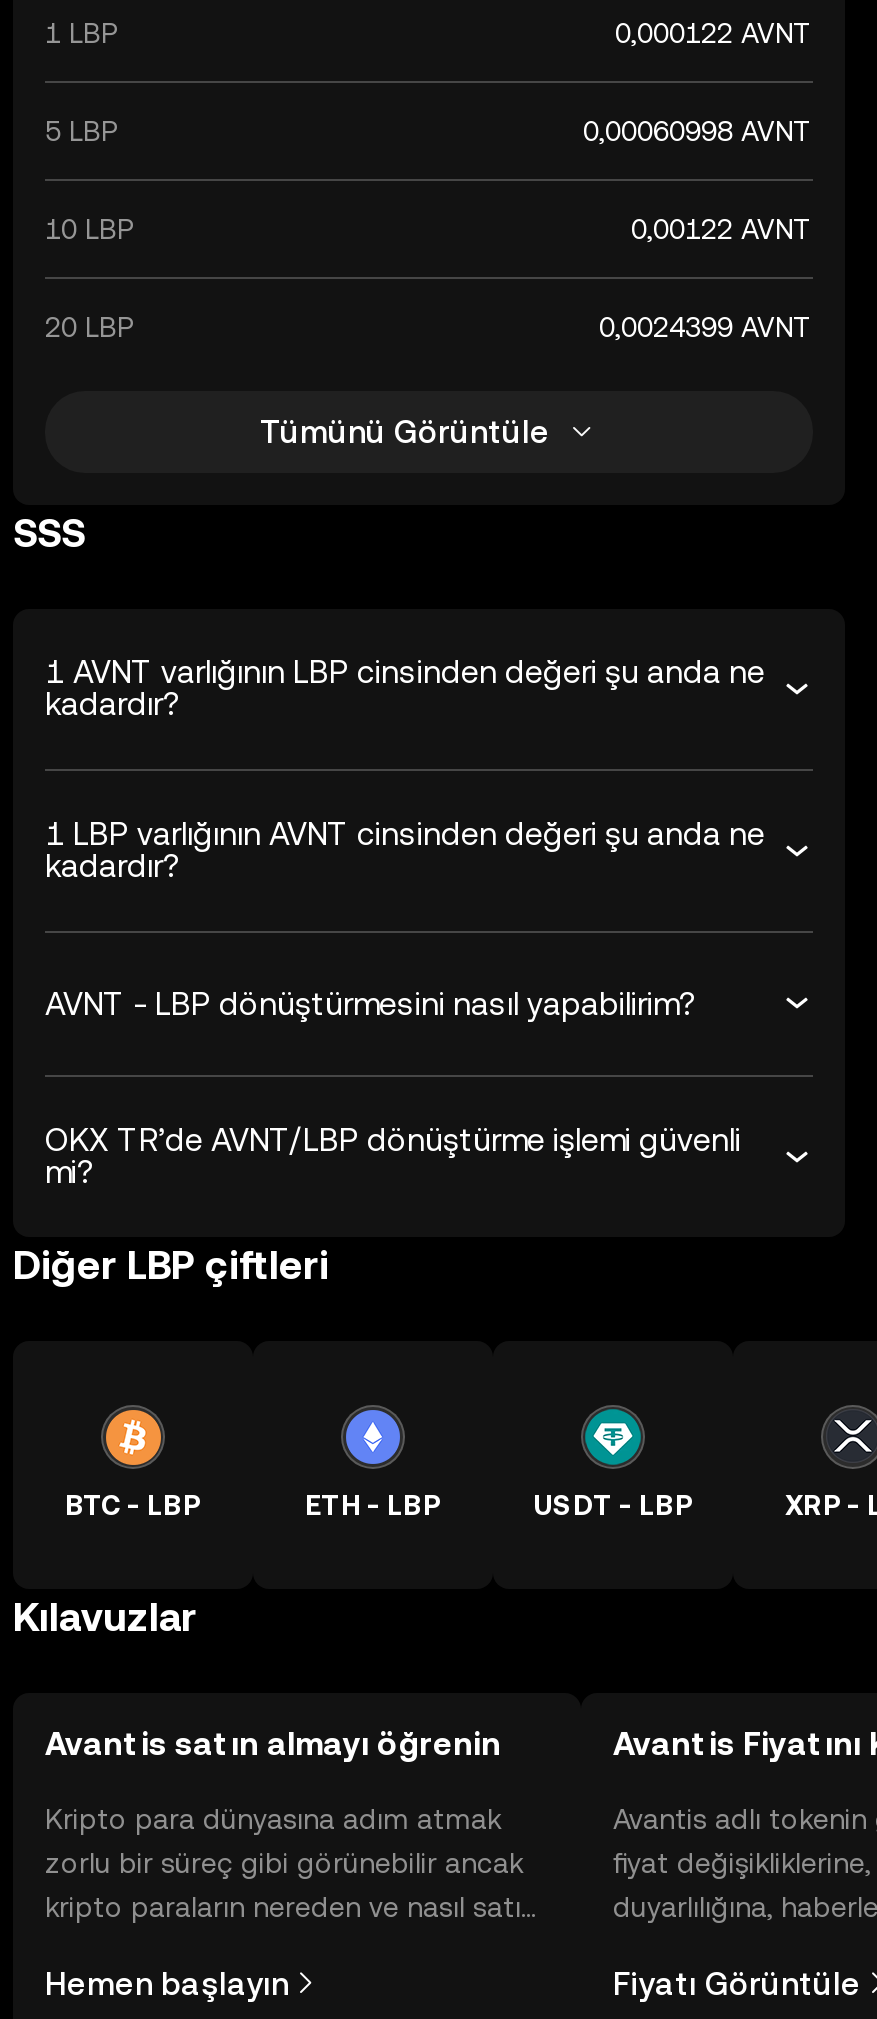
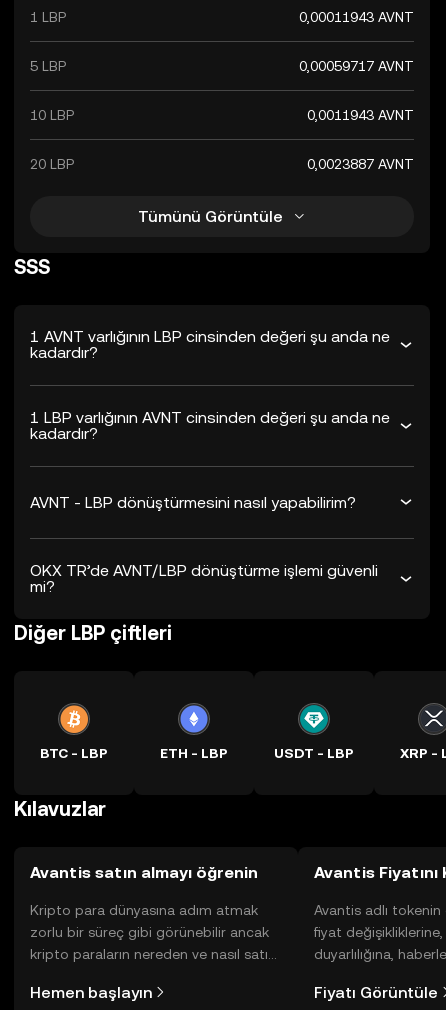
- 0,000122 AVNT
+ 0,00011943 AVNT

- 0,00060998 AVNT
+ 0,00059717 AVNT

- 0,00122 AVNT
+ 0,0011943 AVNT

- 0,0024399 AVNT
+ 0,0023887 AVNT
